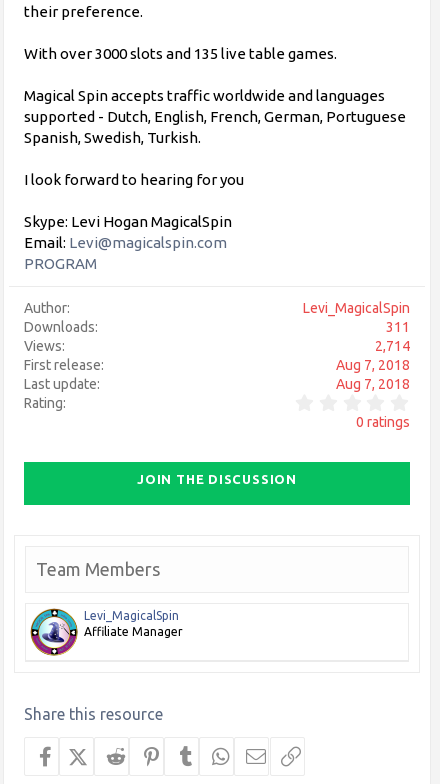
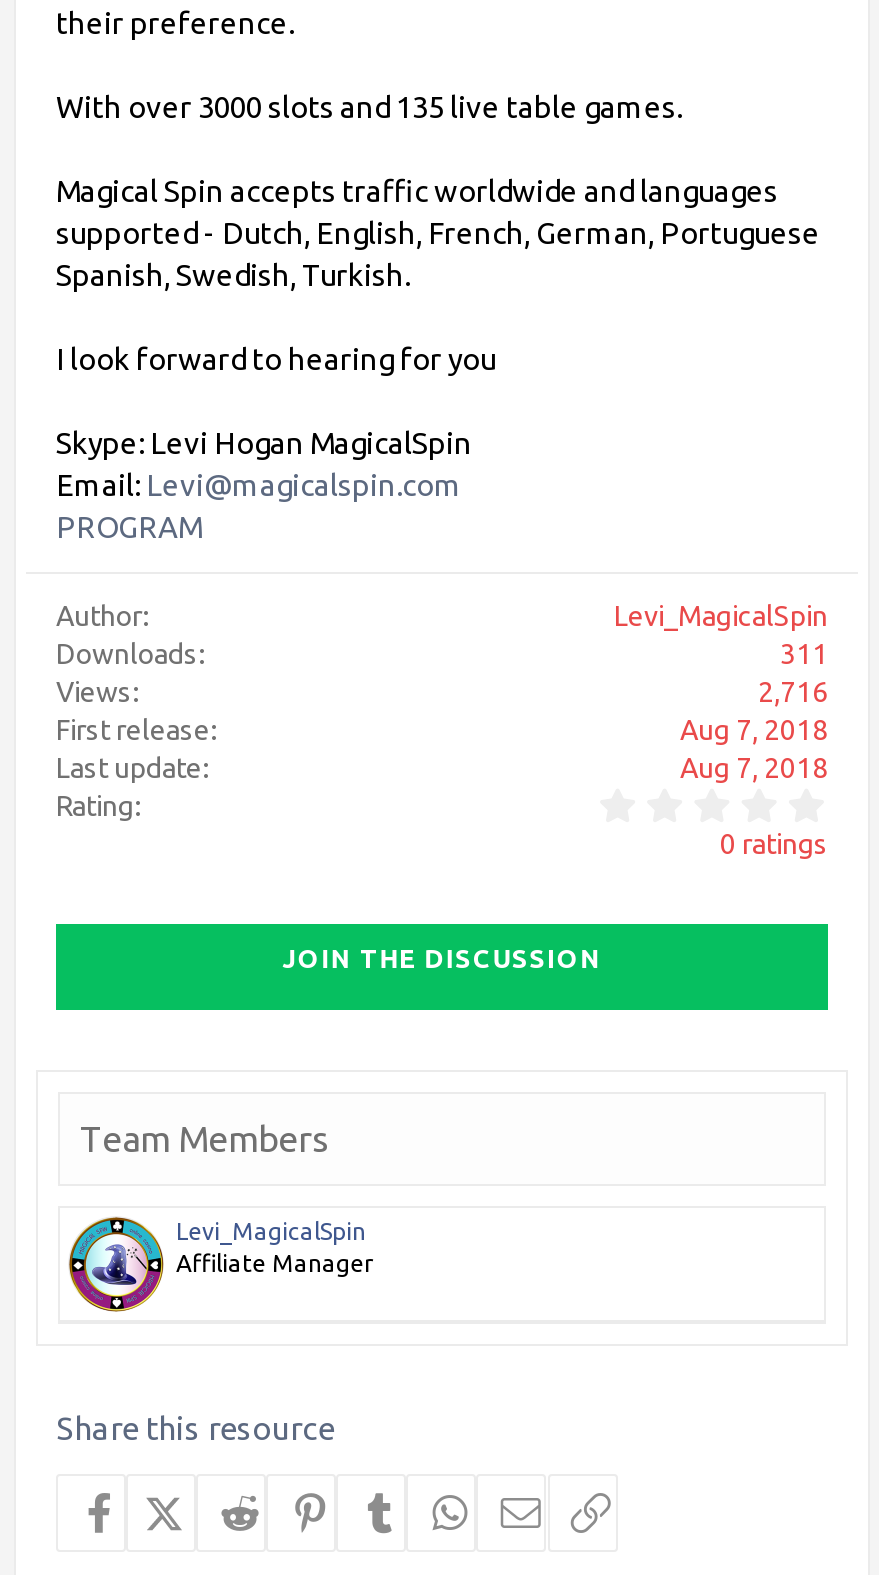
- 2,714
+ 2,716
